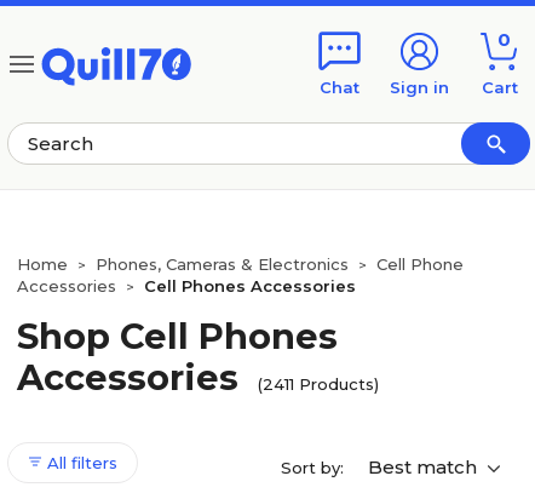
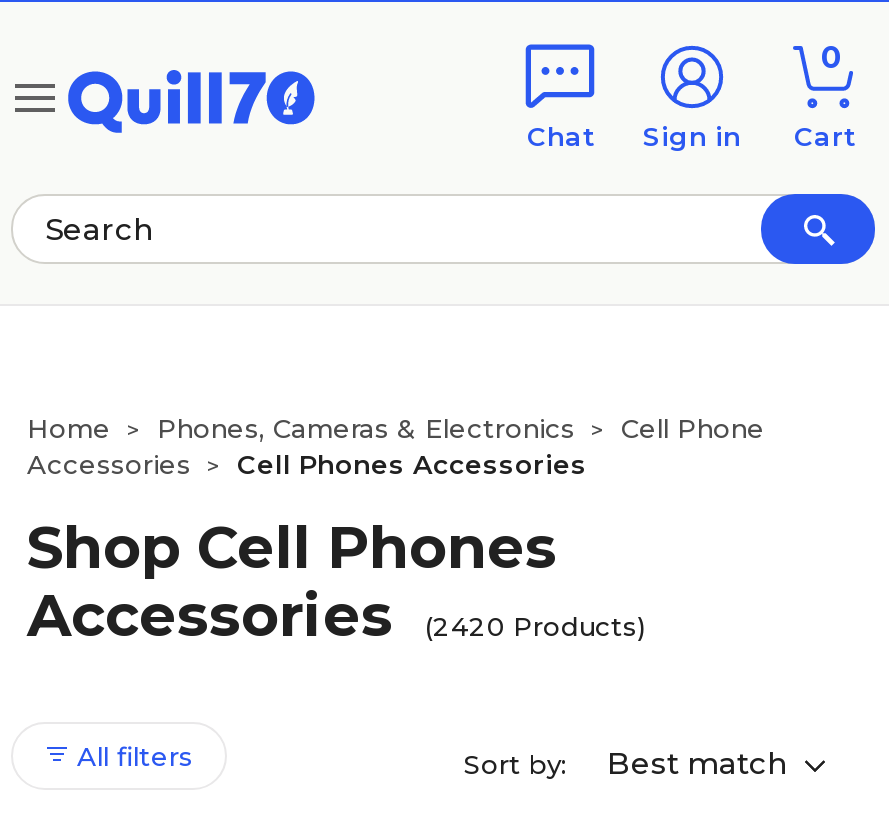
- Accessories (2411 Products)
+ Accessories (2420 Products)
